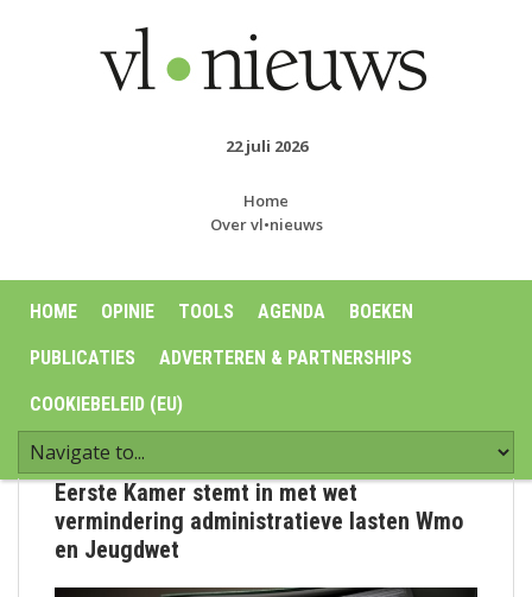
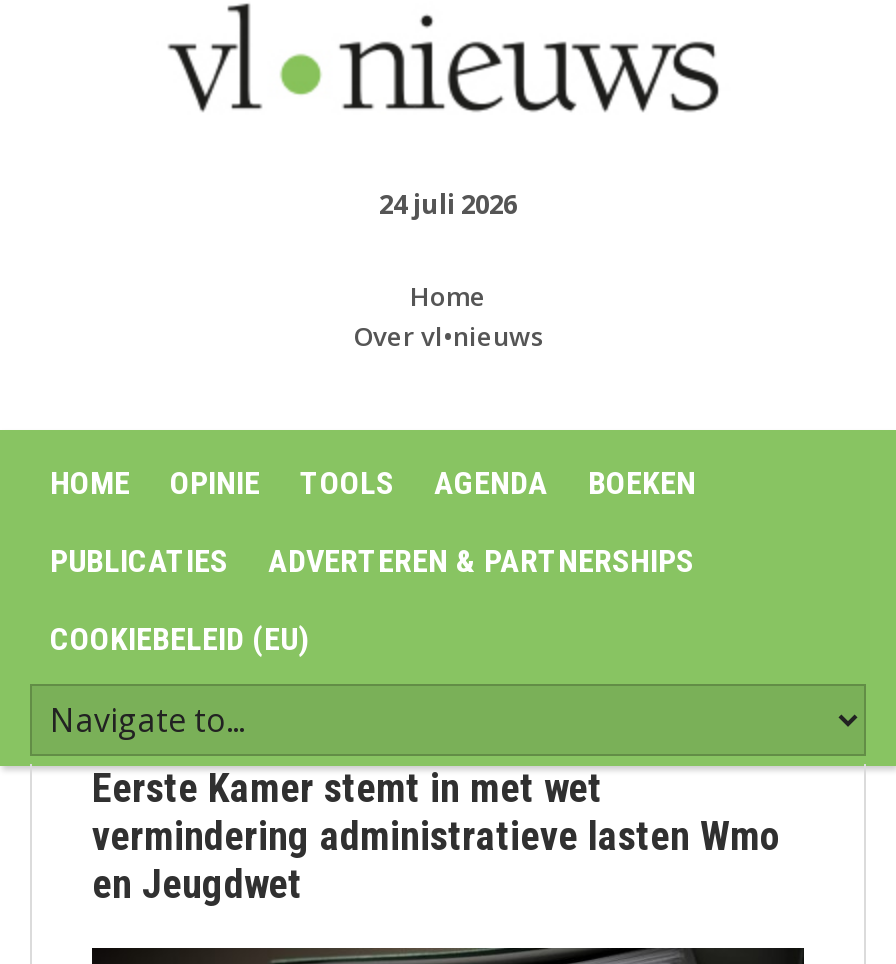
- 22 juli 2026
+ 24 juli 2026
